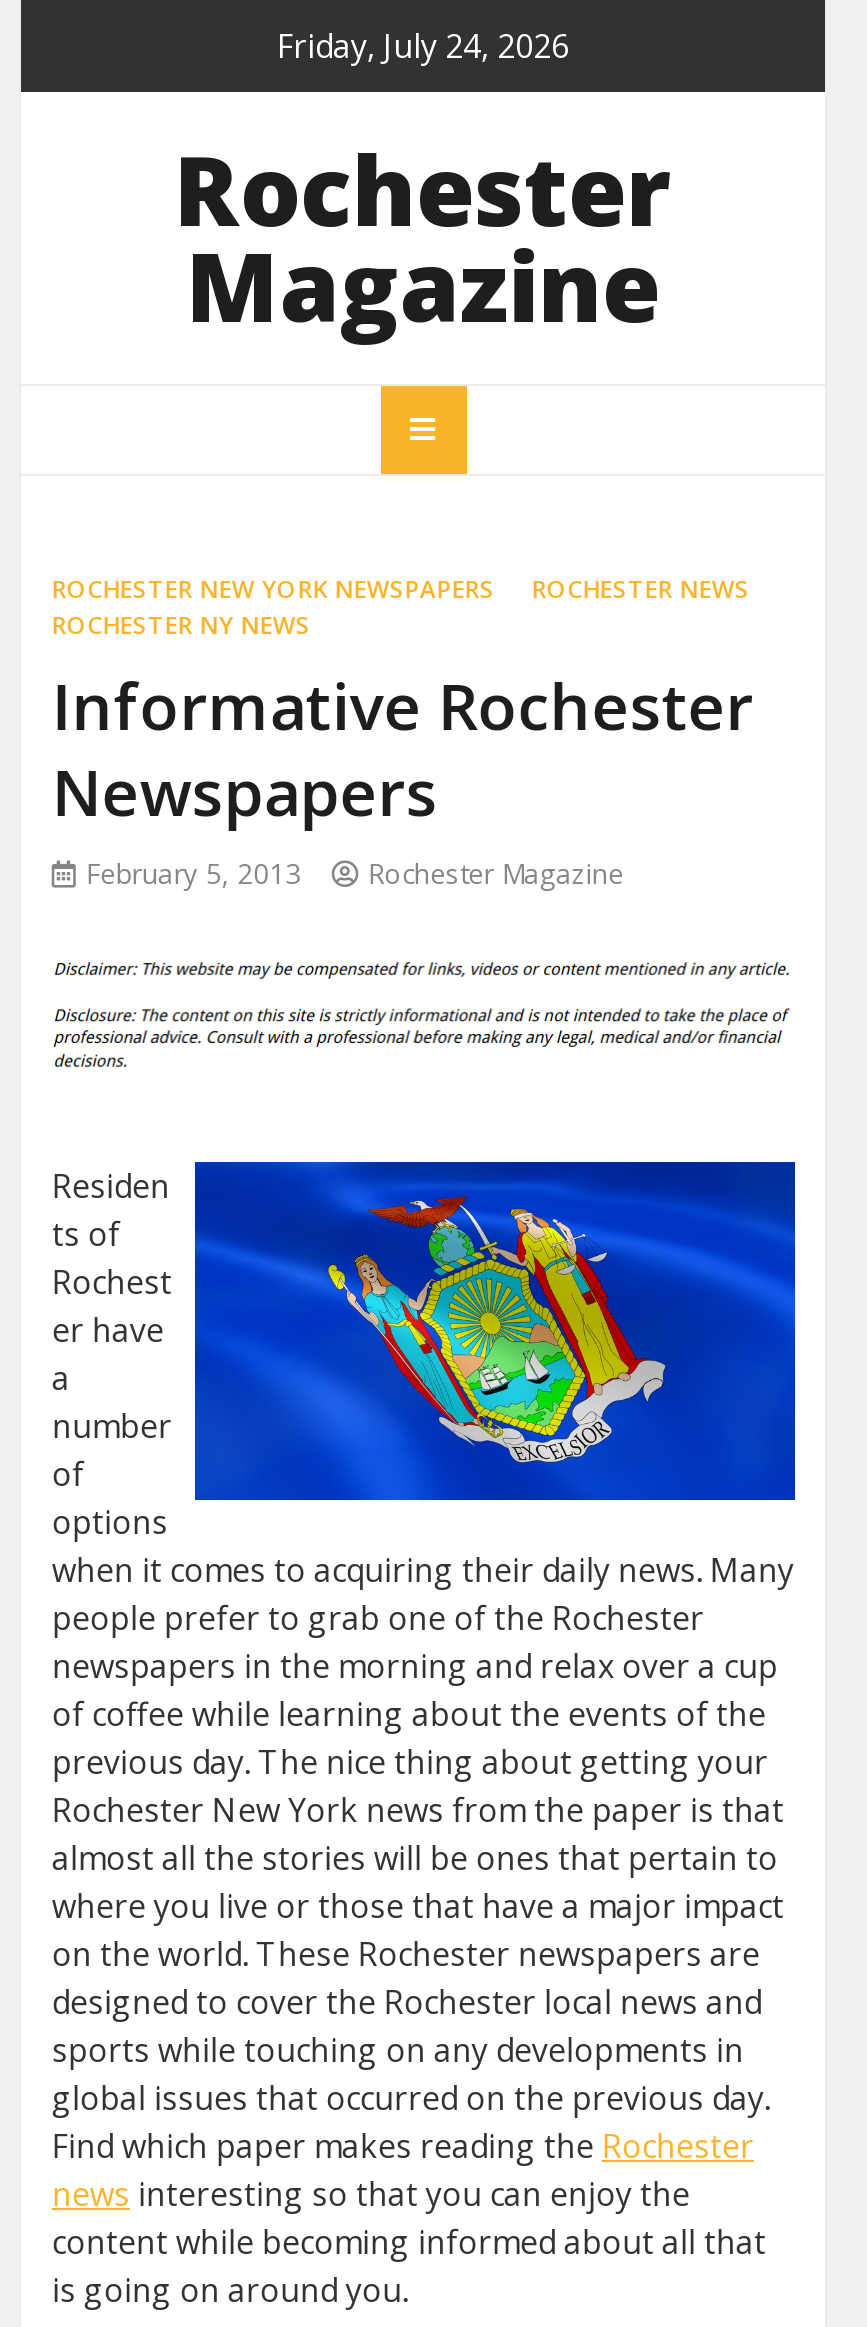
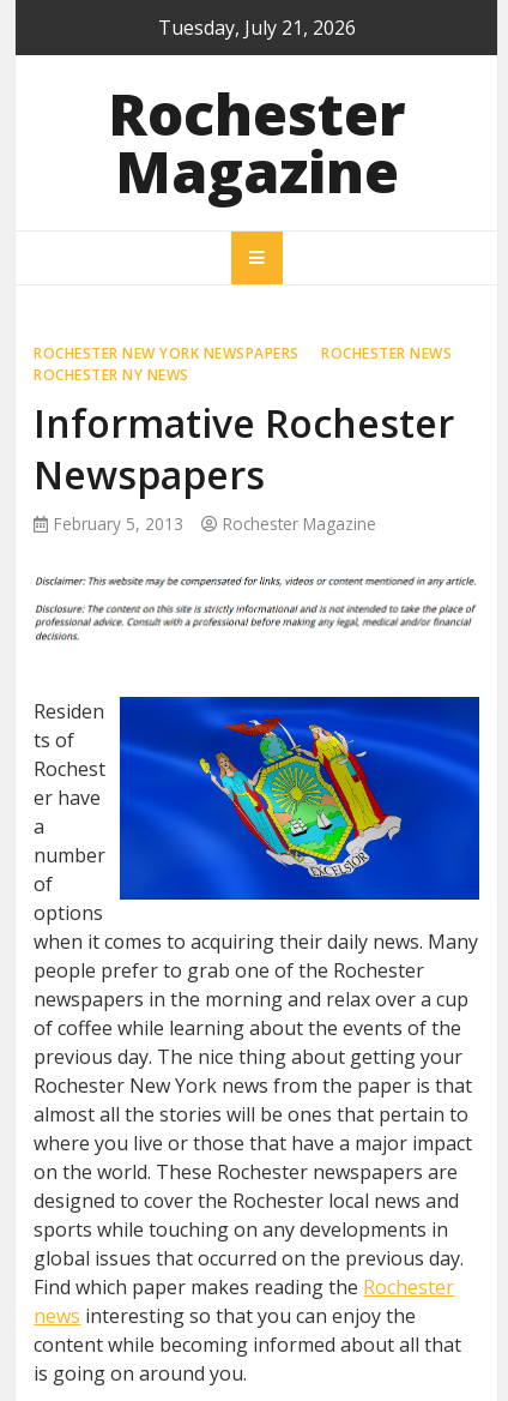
- Friday, July 24, 2026
+ Tuesday, July 21, 2026
